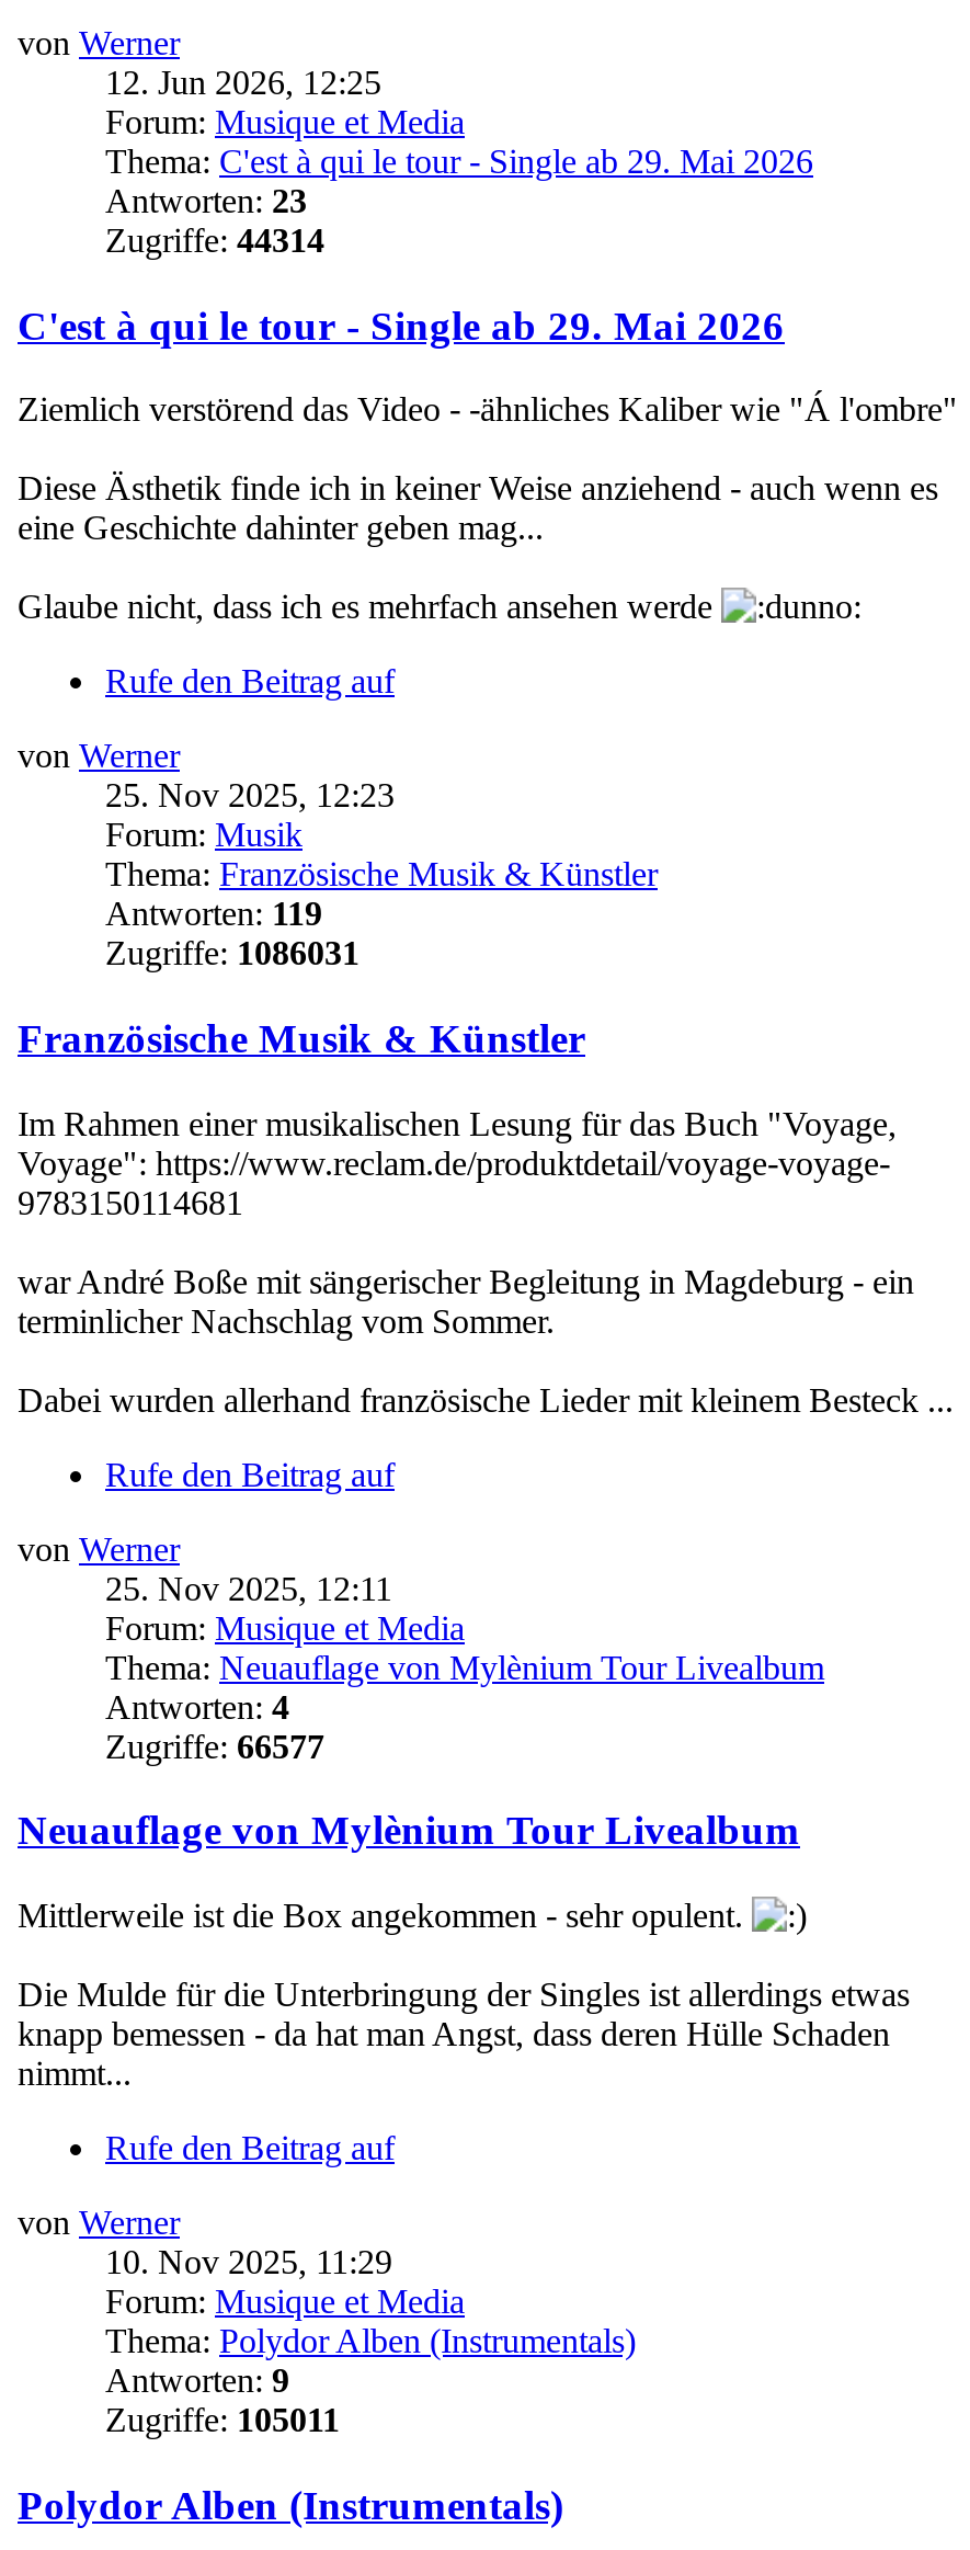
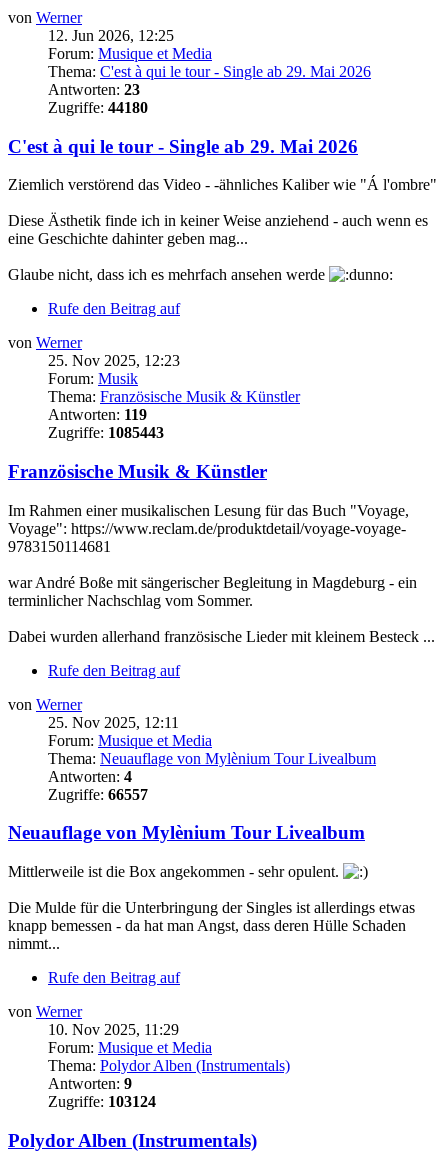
- Zugriffe: 44314
+ Zugriffe: 44180

- Zugriffe: 1086031
+ Zugriffe: 1085443

- Zugriffe: 66577
+ Zugriffe: 66557

- Zugriffe: 105011
+ Zugriffe: 103124
